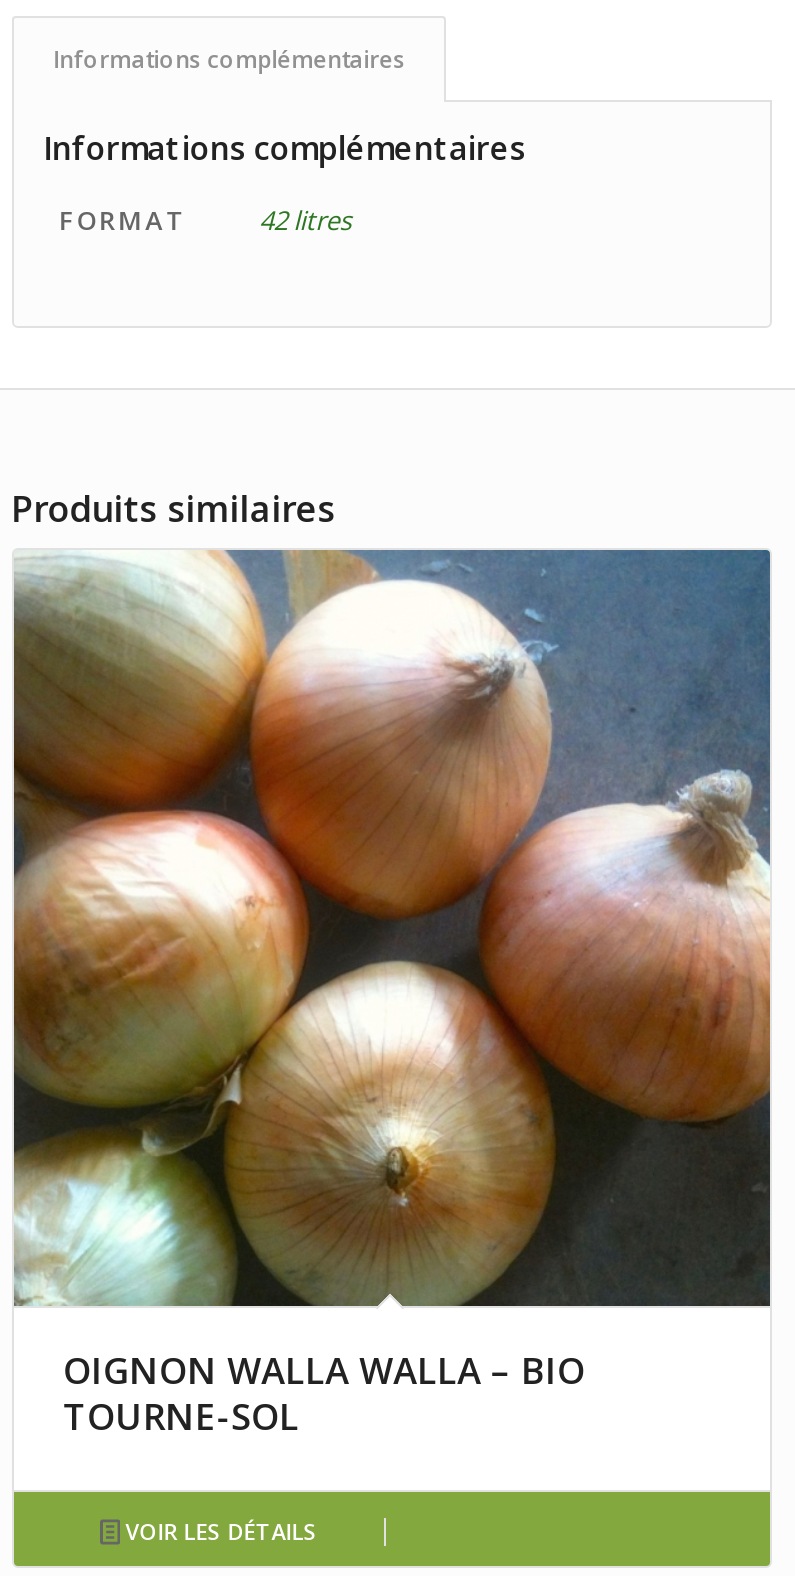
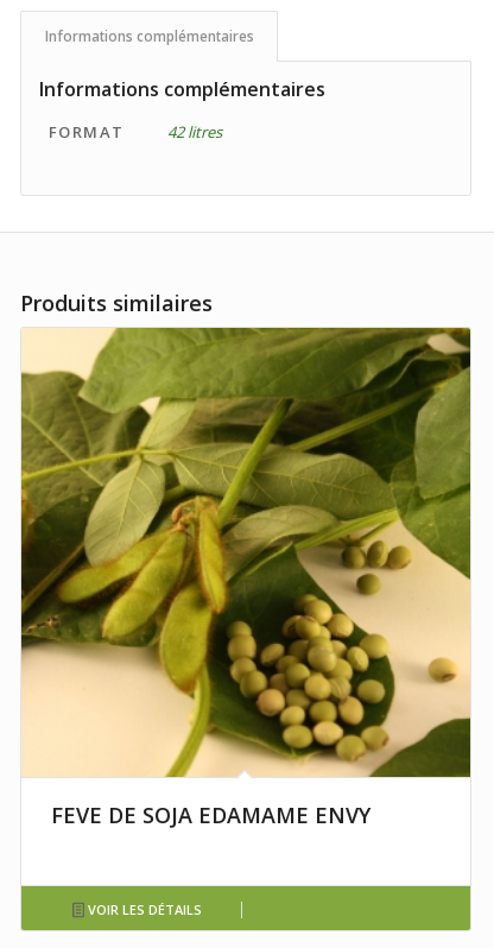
- [image]
- OIGNON WALLA WALLA – BIO
- TOURNE-SOL
+ [image]
+ FEVE DE SOJA EDAMAME ENVY
